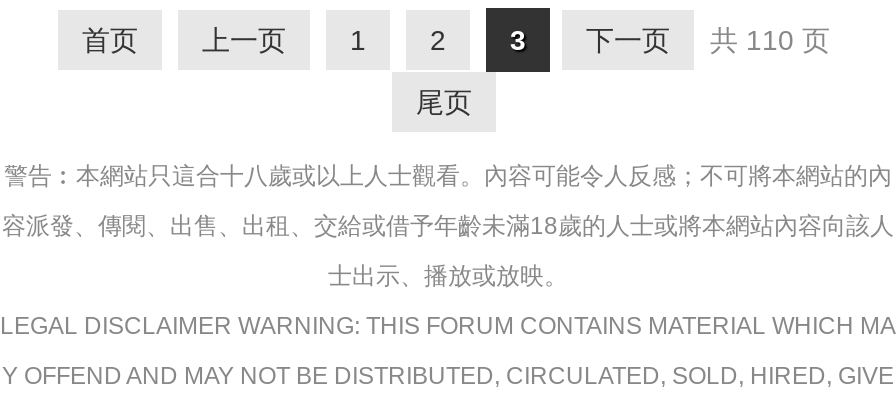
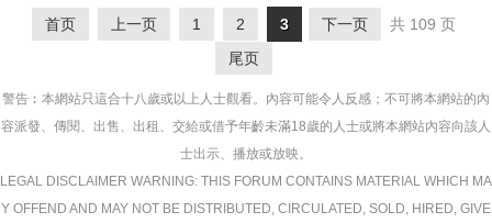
- 首页 上一页 1 2 3 下一页 共 110 页
+ 首页 上一页 1 2 3 下一页 共 109 页
